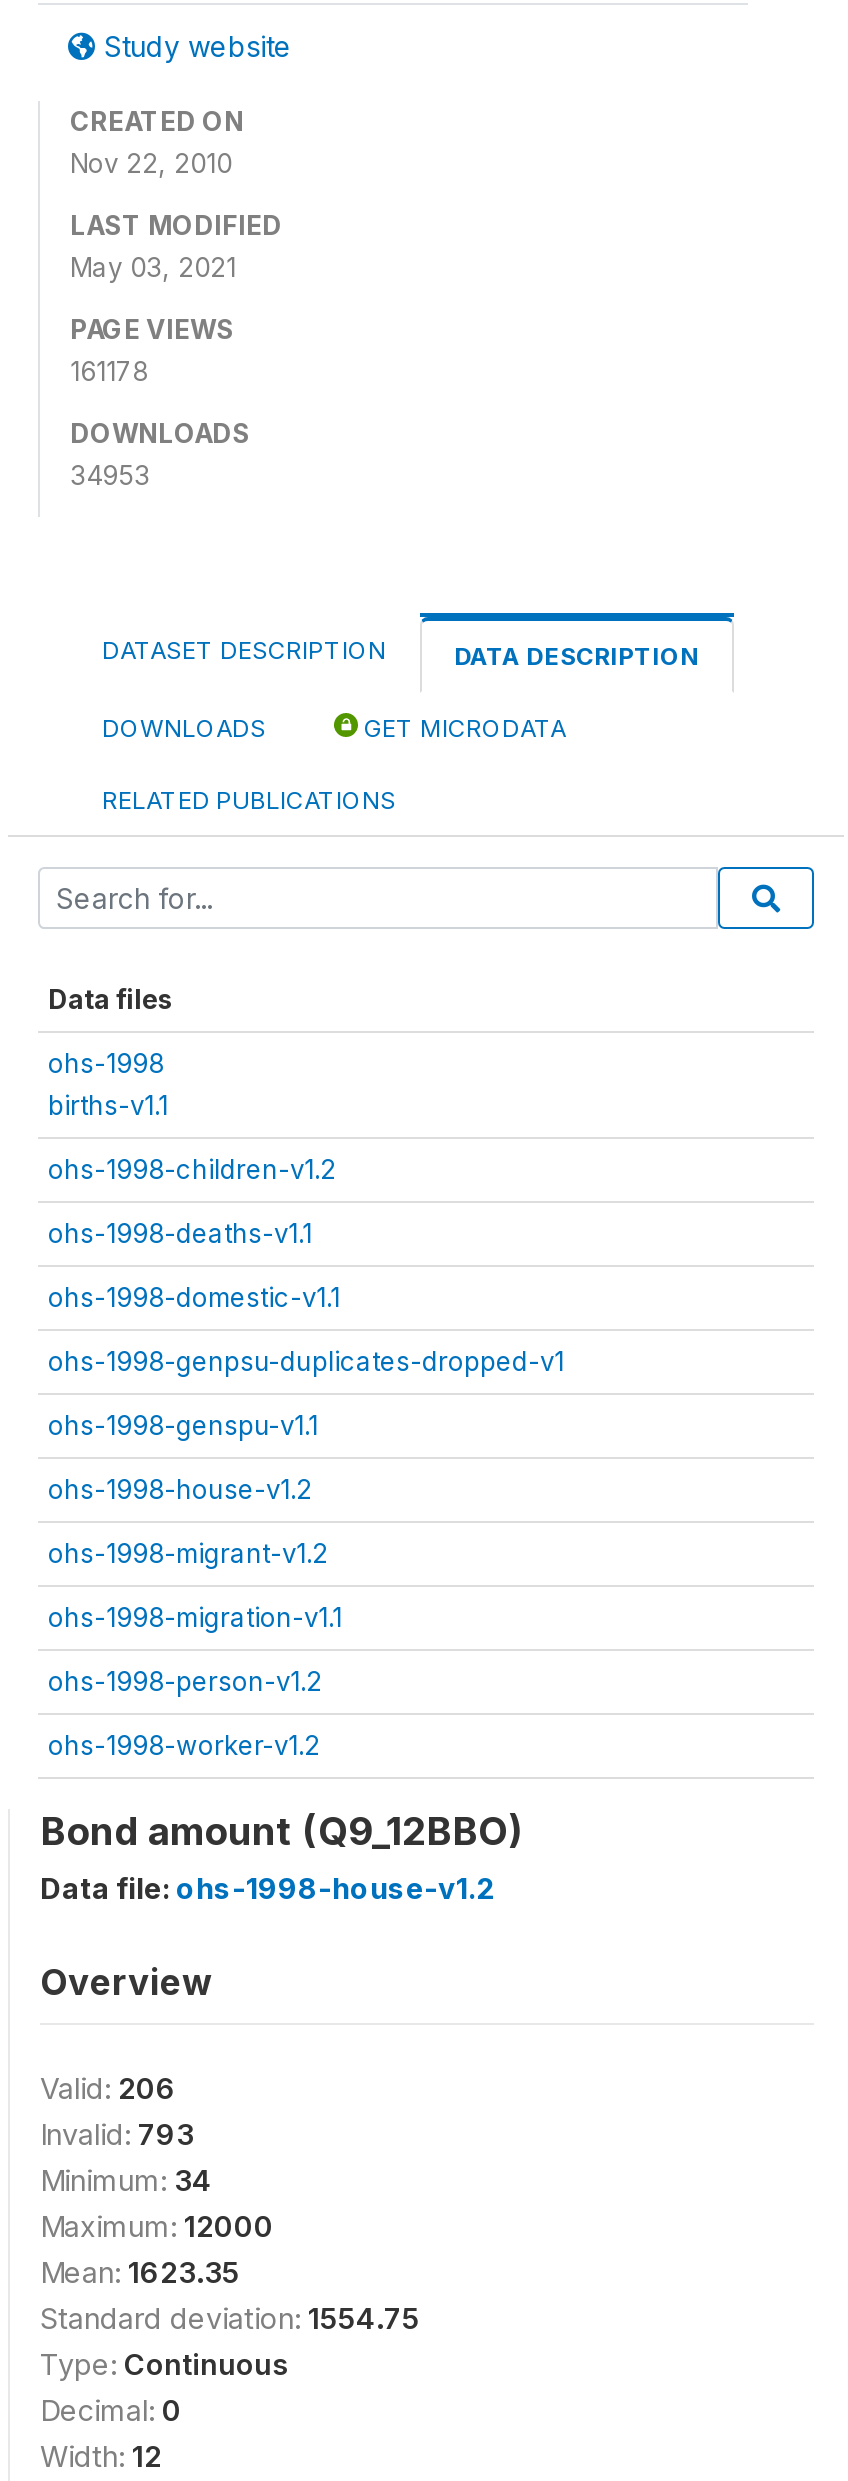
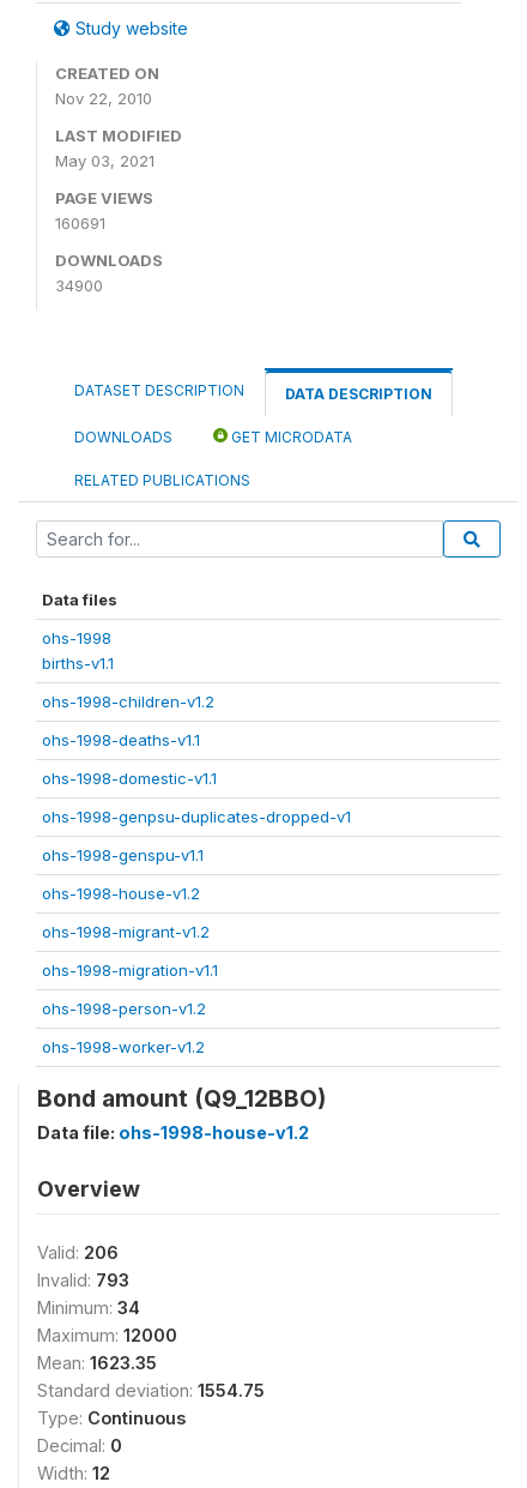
- 161178
+ 160691

- 34953
+ 34900
